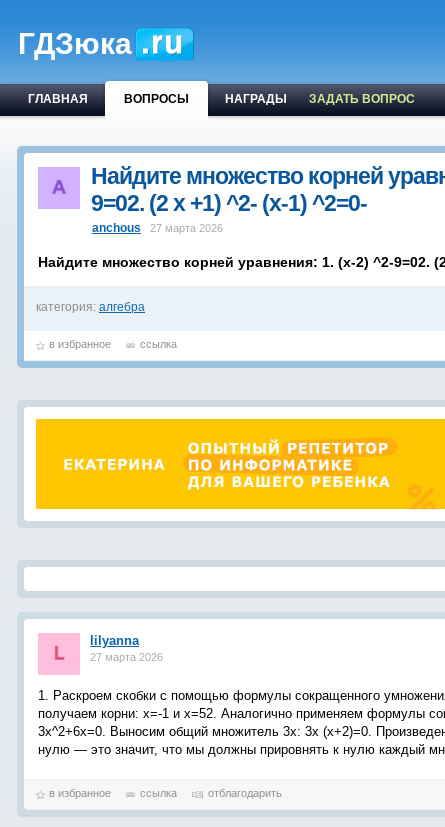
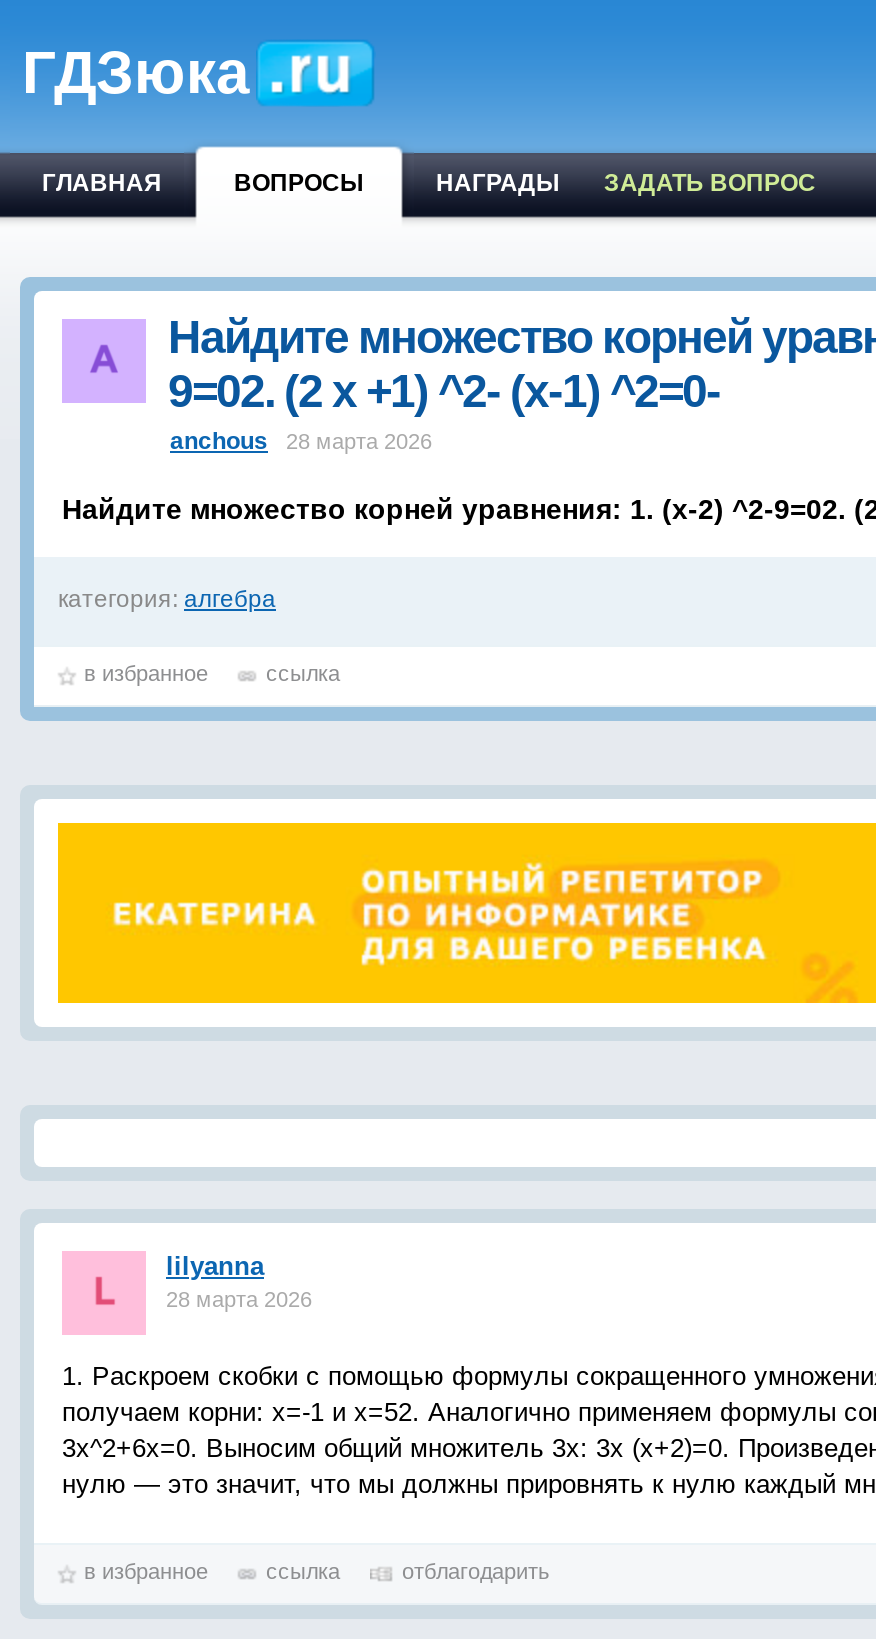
- anchous 27 марта 2026
+ anchous 28 марта 2026

- 27 марта 2026
+ 28 марта 2026
